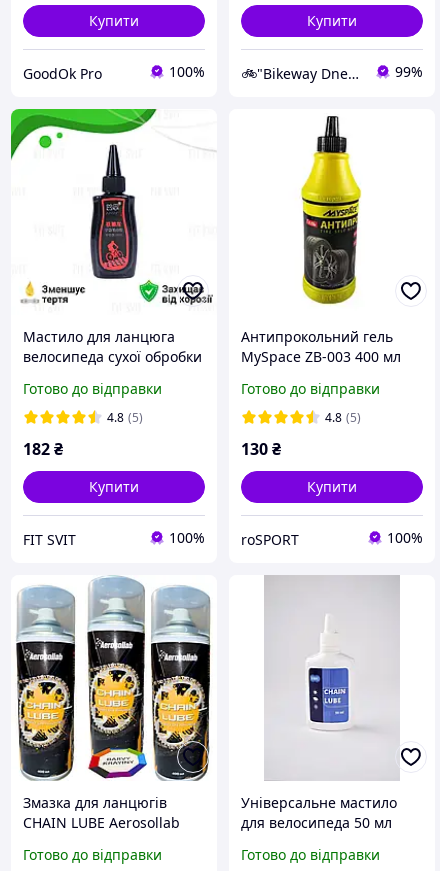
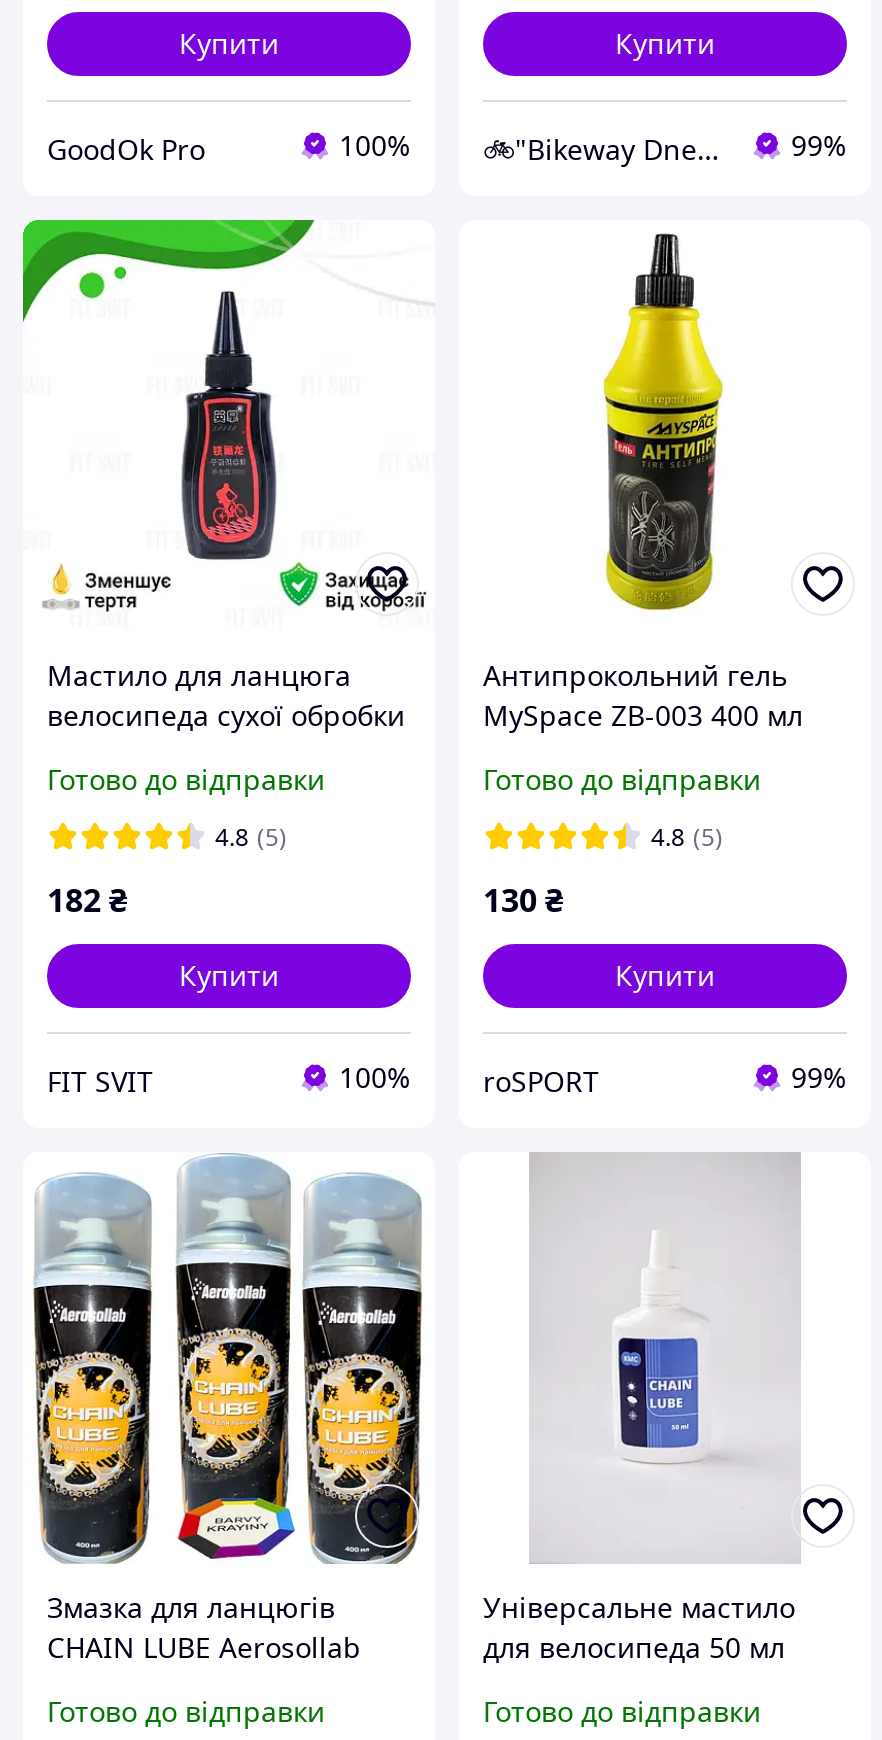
- 100%
+ 99%
